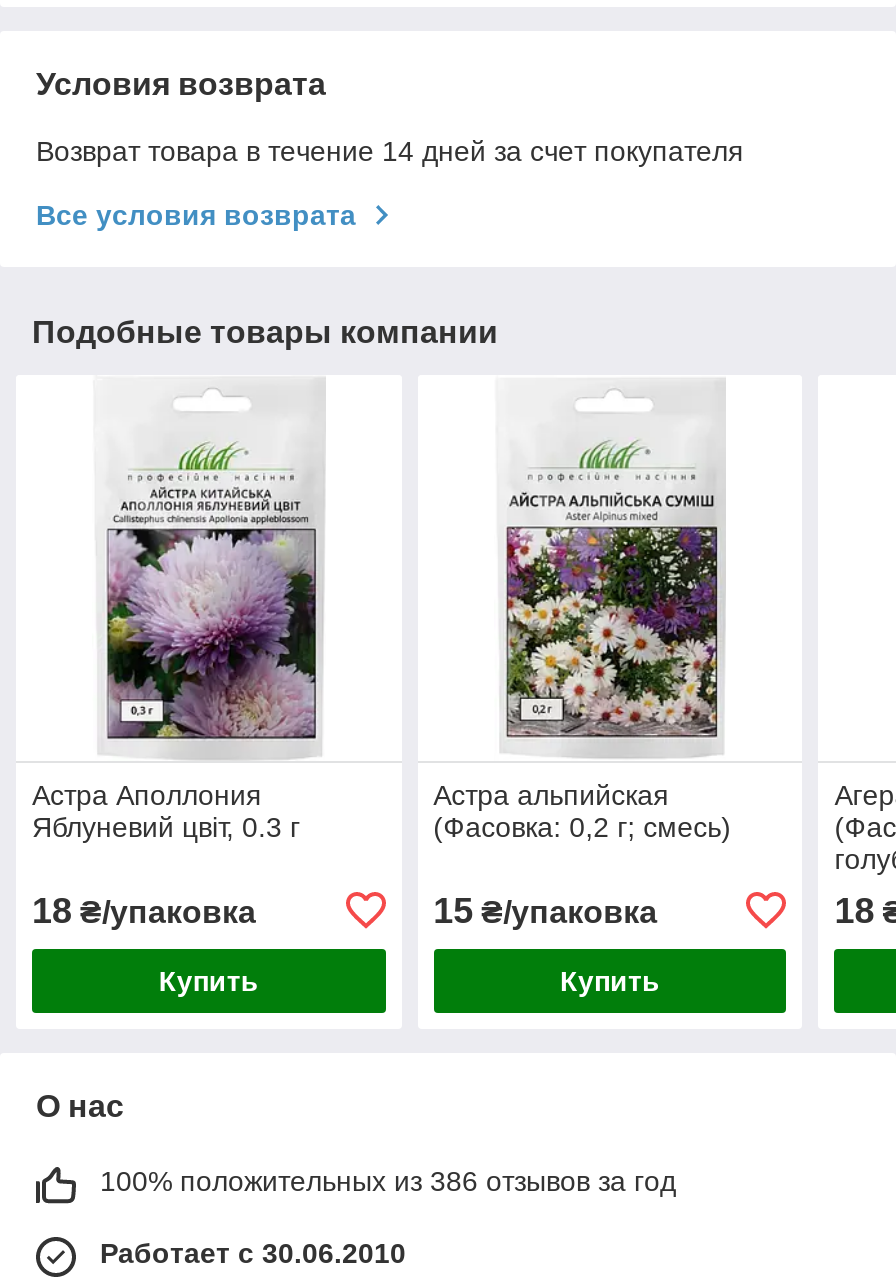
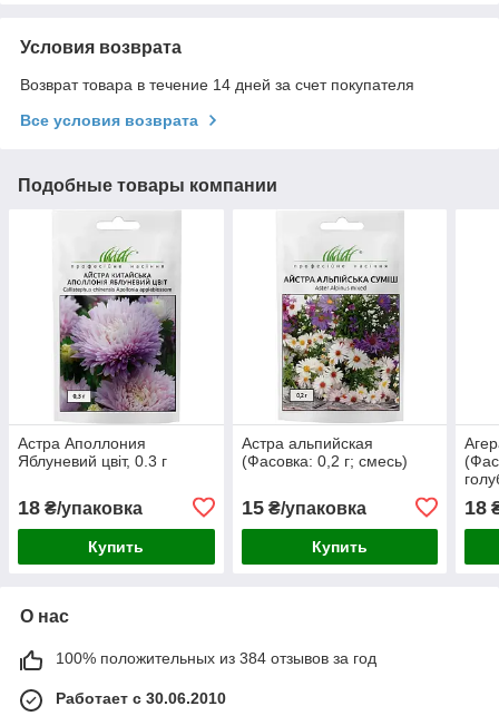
- 100% положительных из 386 отзывов за год
+ 100% положительных из 384 отзывов за год
